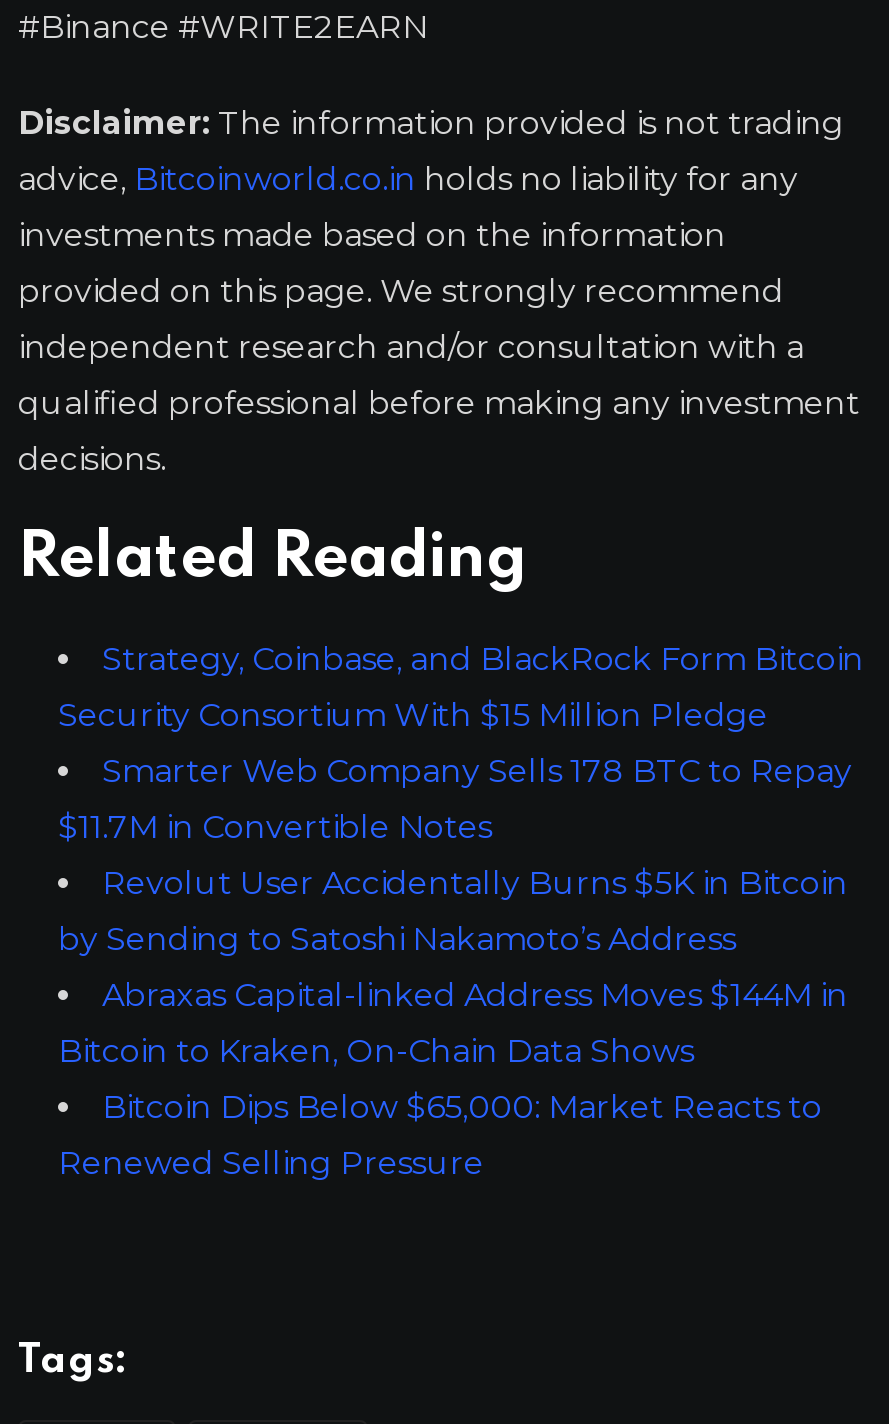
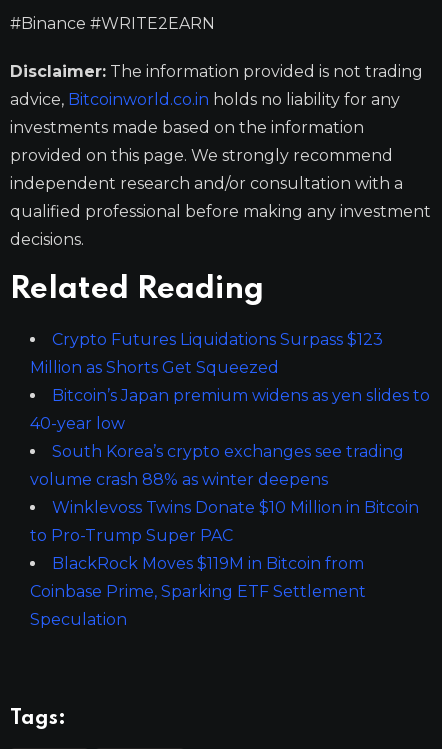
- Strategy, Coinbase, and BlackRock Form Bitcoin
- Security Consortium With $15 Million Pledge
- Smarter Web Company Sells 178 BTC to Repay
- $11.7M in Convertible Notes
- Revolut User Accidentally Burns $5K in Bitcoin
- by Sending to Satoshi Nakamoto’s Address
- Abraxas Capital-linked Address Moves $144M in
- Bitcoin to Kraken, On-Chain Data Shows
- Bitcoin Dips Below $65,000: Market Reacts to
- Renewed Selling Pressure
+ Crypto Futures Liquidations Surpass $123
+ Million as Shorts Get Squeezed
+ Bitcoin’s Japan premium widens as yen slides to
+ 40-year low
+ South Korea’s crypto exchanges see trading
+ volume crash 88% as winter deepens
+ Winklevoss Twins Donate $10 Million in Bitcoin
+ to Pro-Trump Super PAC
+ BlackRock Moves $119M in Bitcoin from
+ Coinbase Prime, Sparking ETF Settlement
+ Speculation
